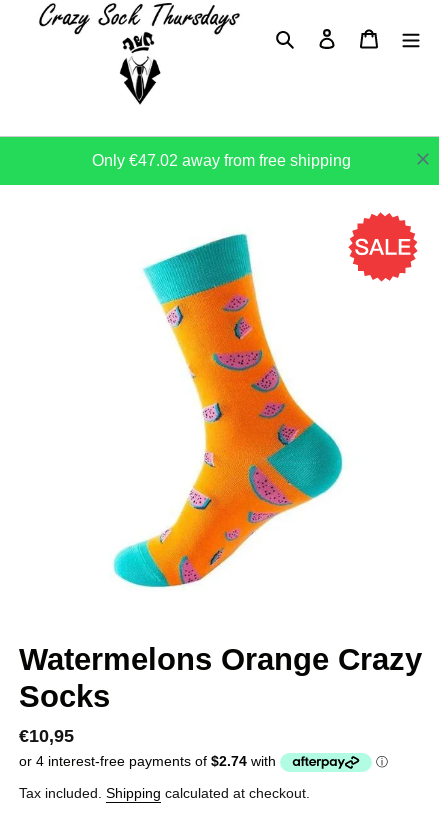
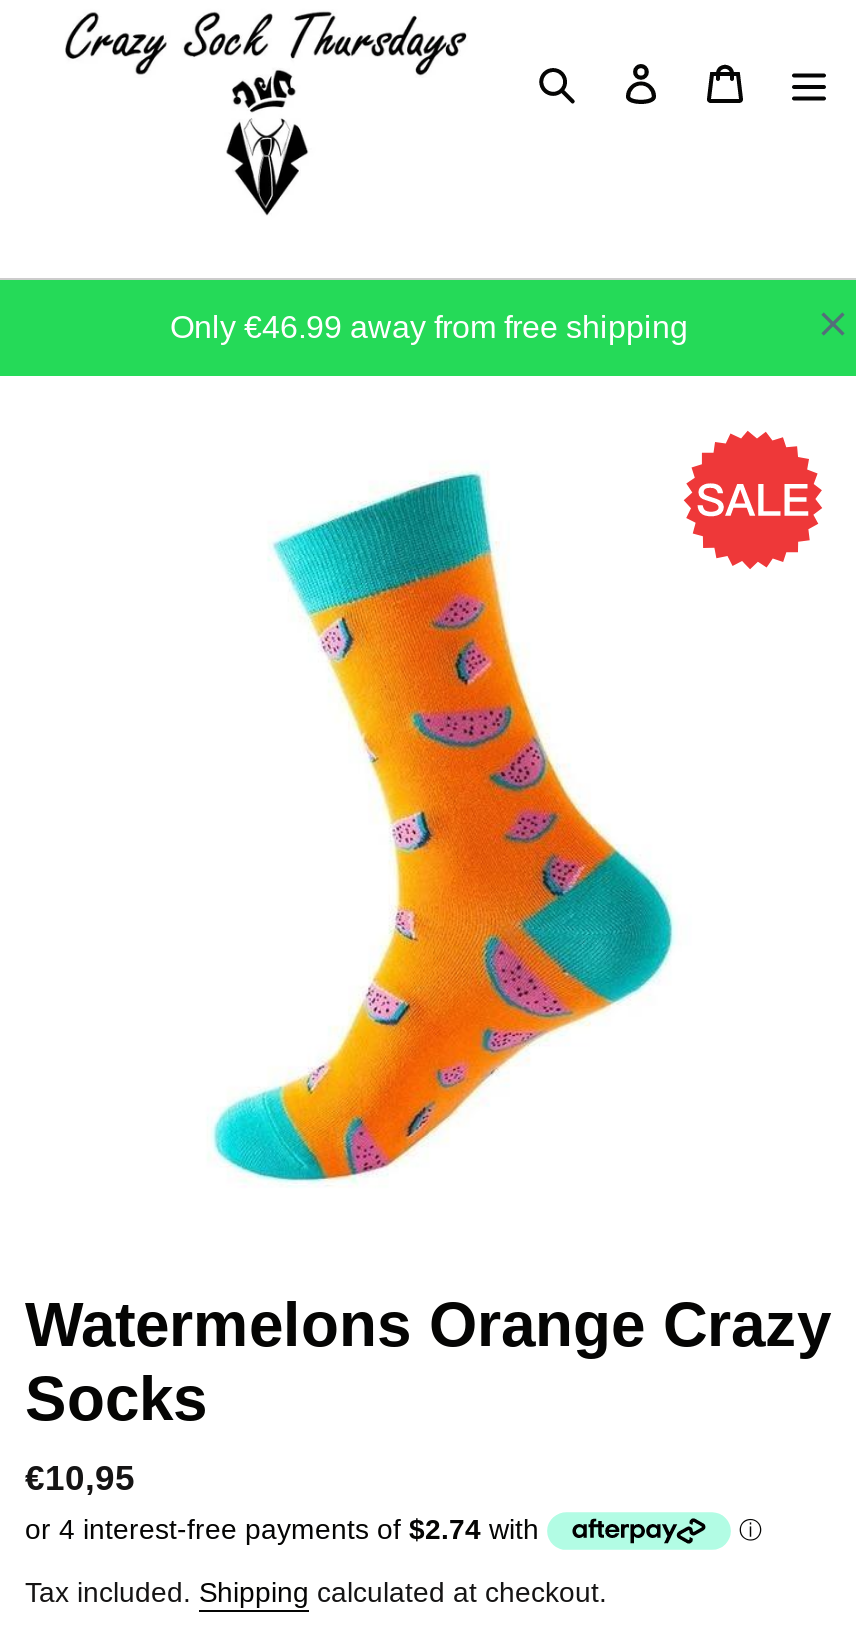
- Only €47.02 away from free shipping
+ Only €46.99 away from free shipping
